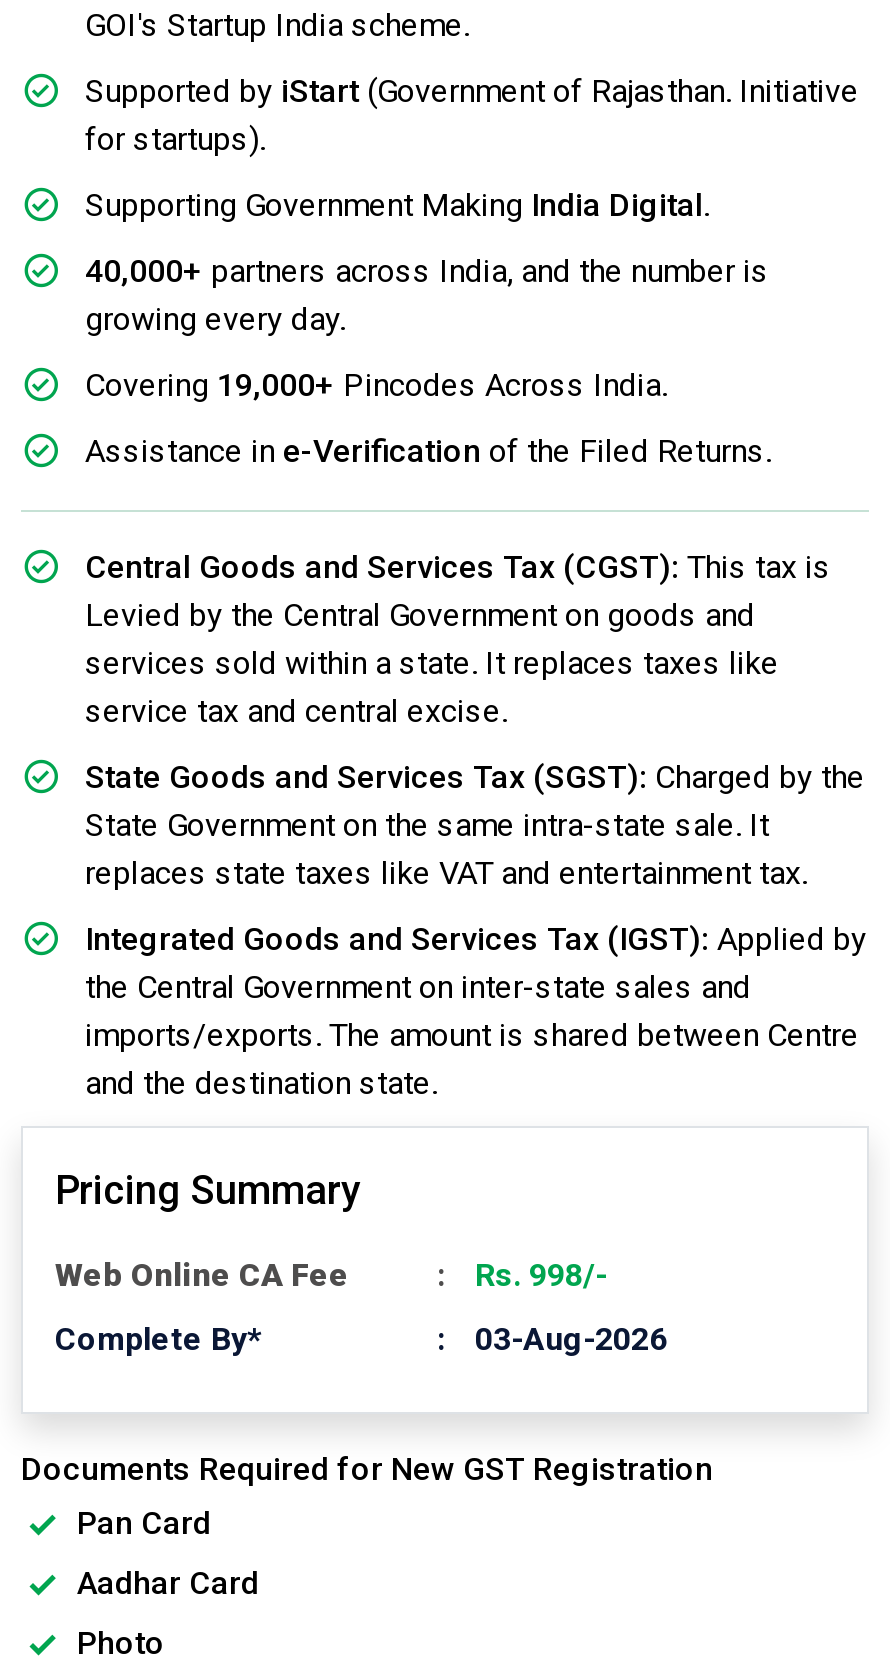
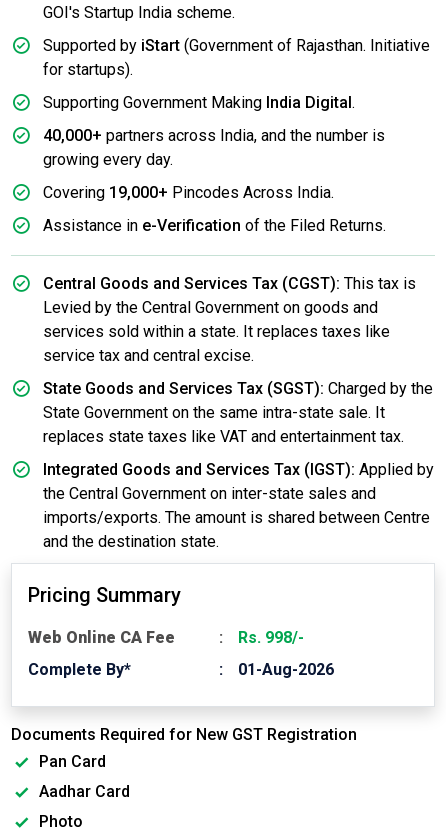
- 03-Aug-2026
+ 01-Aug-2026
